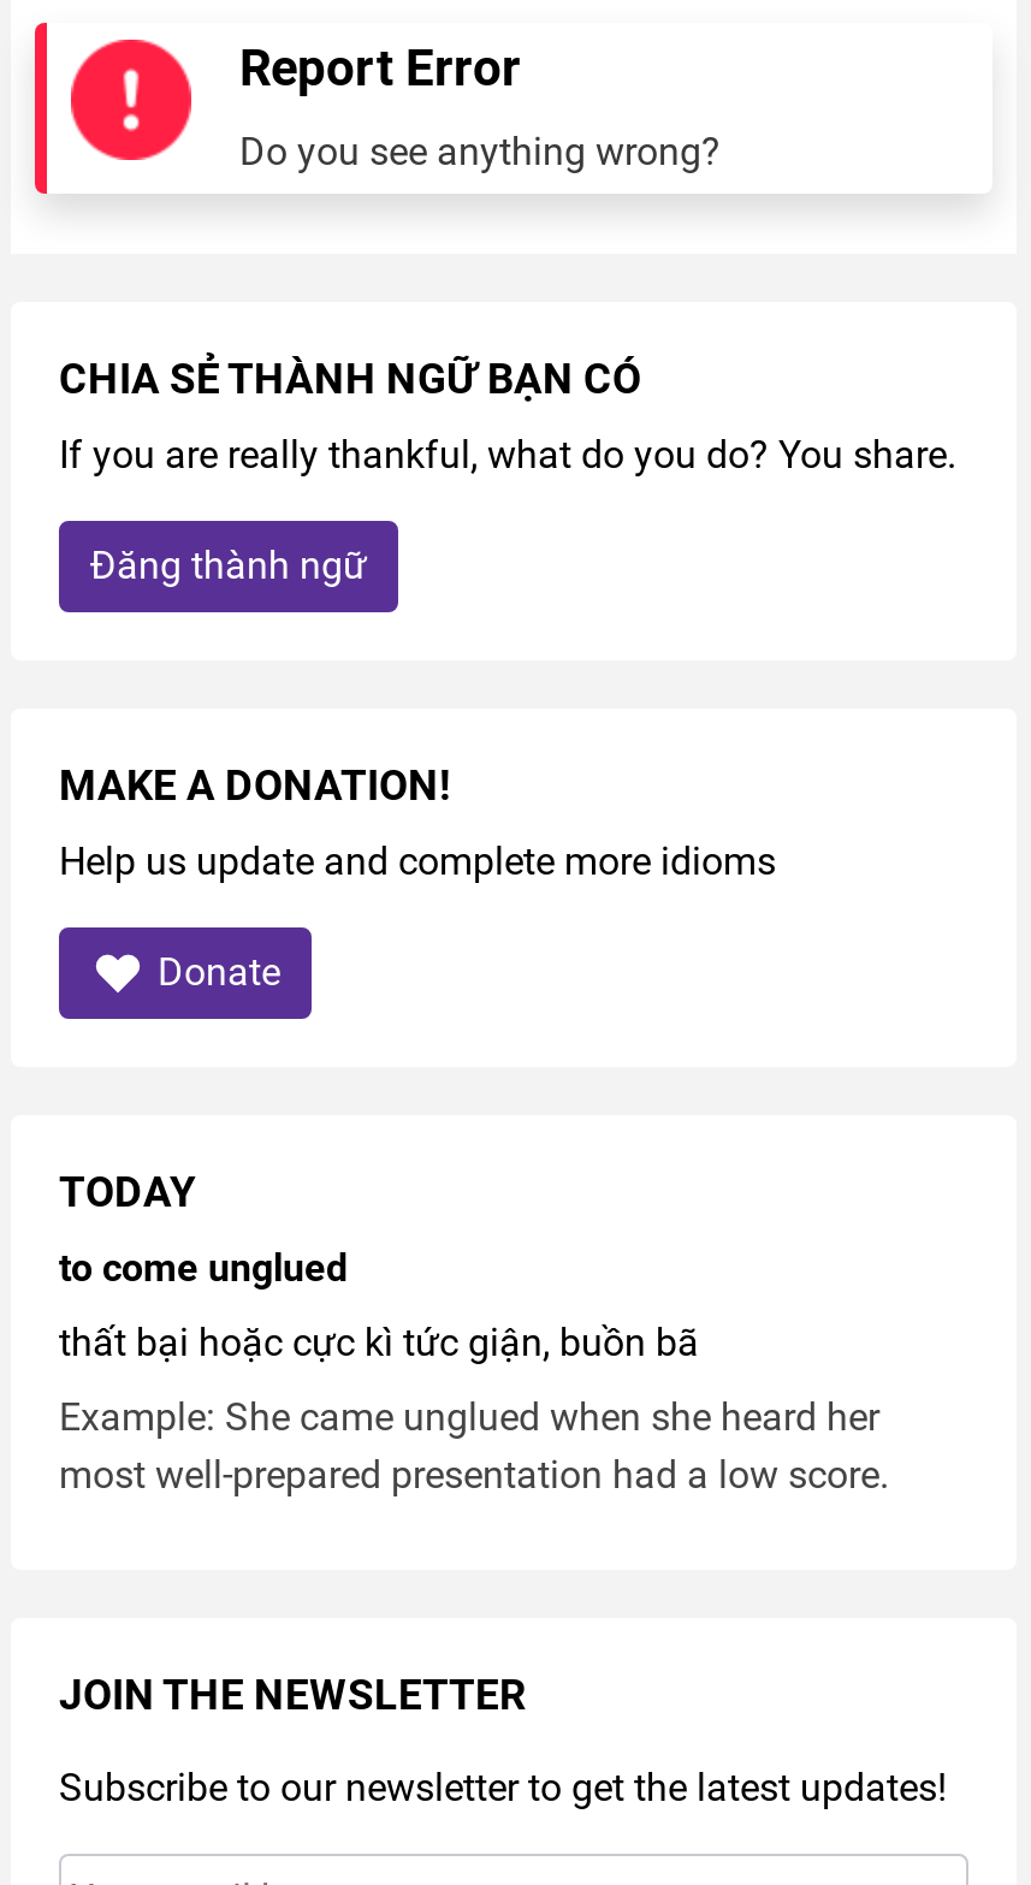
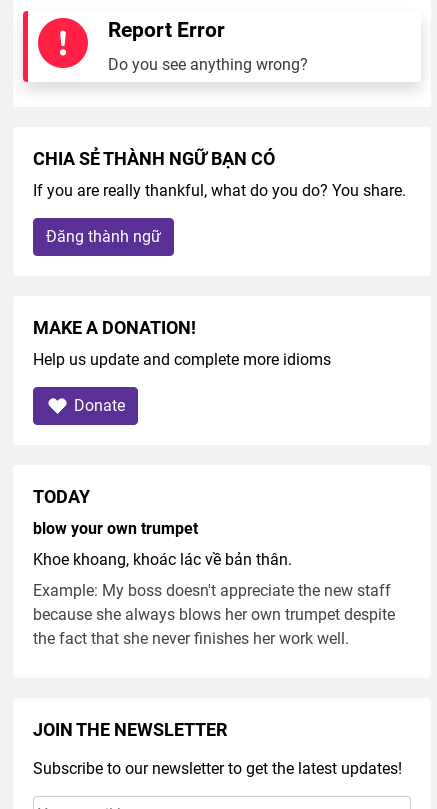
- to come unglued
+ blow your own trumpet

- thất bại hoặc cực kì tức giận, buồn bã
+ Khoe khoang, khoác lác về bản thân.

- Example: She came unglued when she heard her
- most well-prepared presentation had a low score.
+ Example: My boss doesn't appreciate the new staff
+ because she always blows her own trumpet despite
+ the fact that she never finishes her work well.
